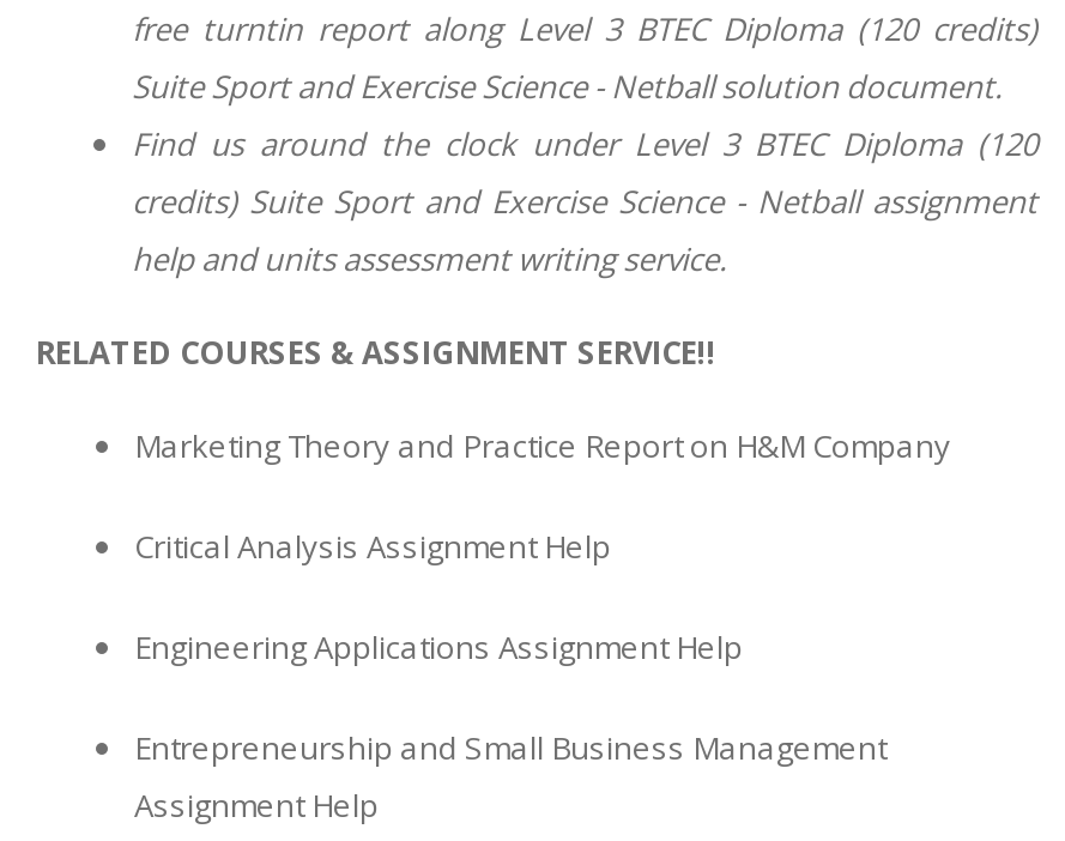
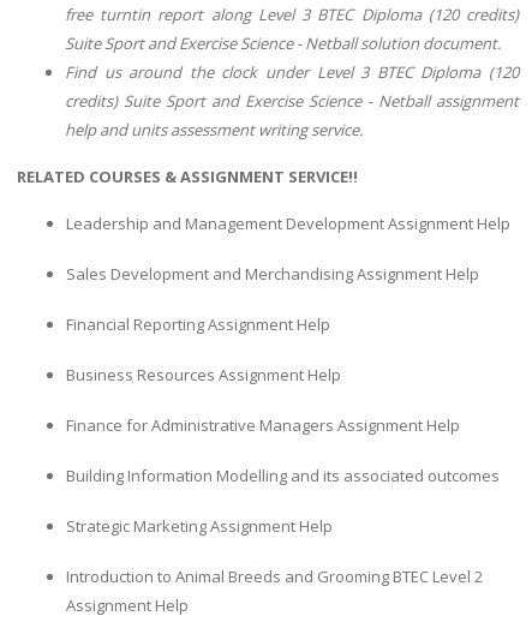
- Marketing Theory and Practice Report on H&M Company
- Critical Analysis Assignment Help
- Engineering Applications Assignment Help
- Entrepreneurship and Small Business Management
+ Leadership and Management Development Assignment Help
+ Sales Development and Merchandising Assignment Help
+ Financial Reporting Assignment Help
+ Business Resources Assignment Help
+ Finance for Administrative Managers Assignment Help
+ Building Information Modelling and its associated outcomes
+ Strategic Marketing Assignment Help
+ Introduction to Animal Breeds and Grooming BTEC Level 2
